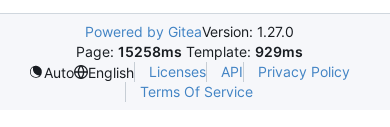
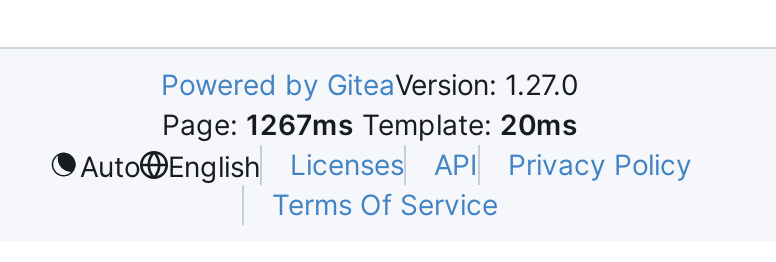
- Page: 15258ms Template: 929ms
+ Page: 1267ms Template: 20ms
